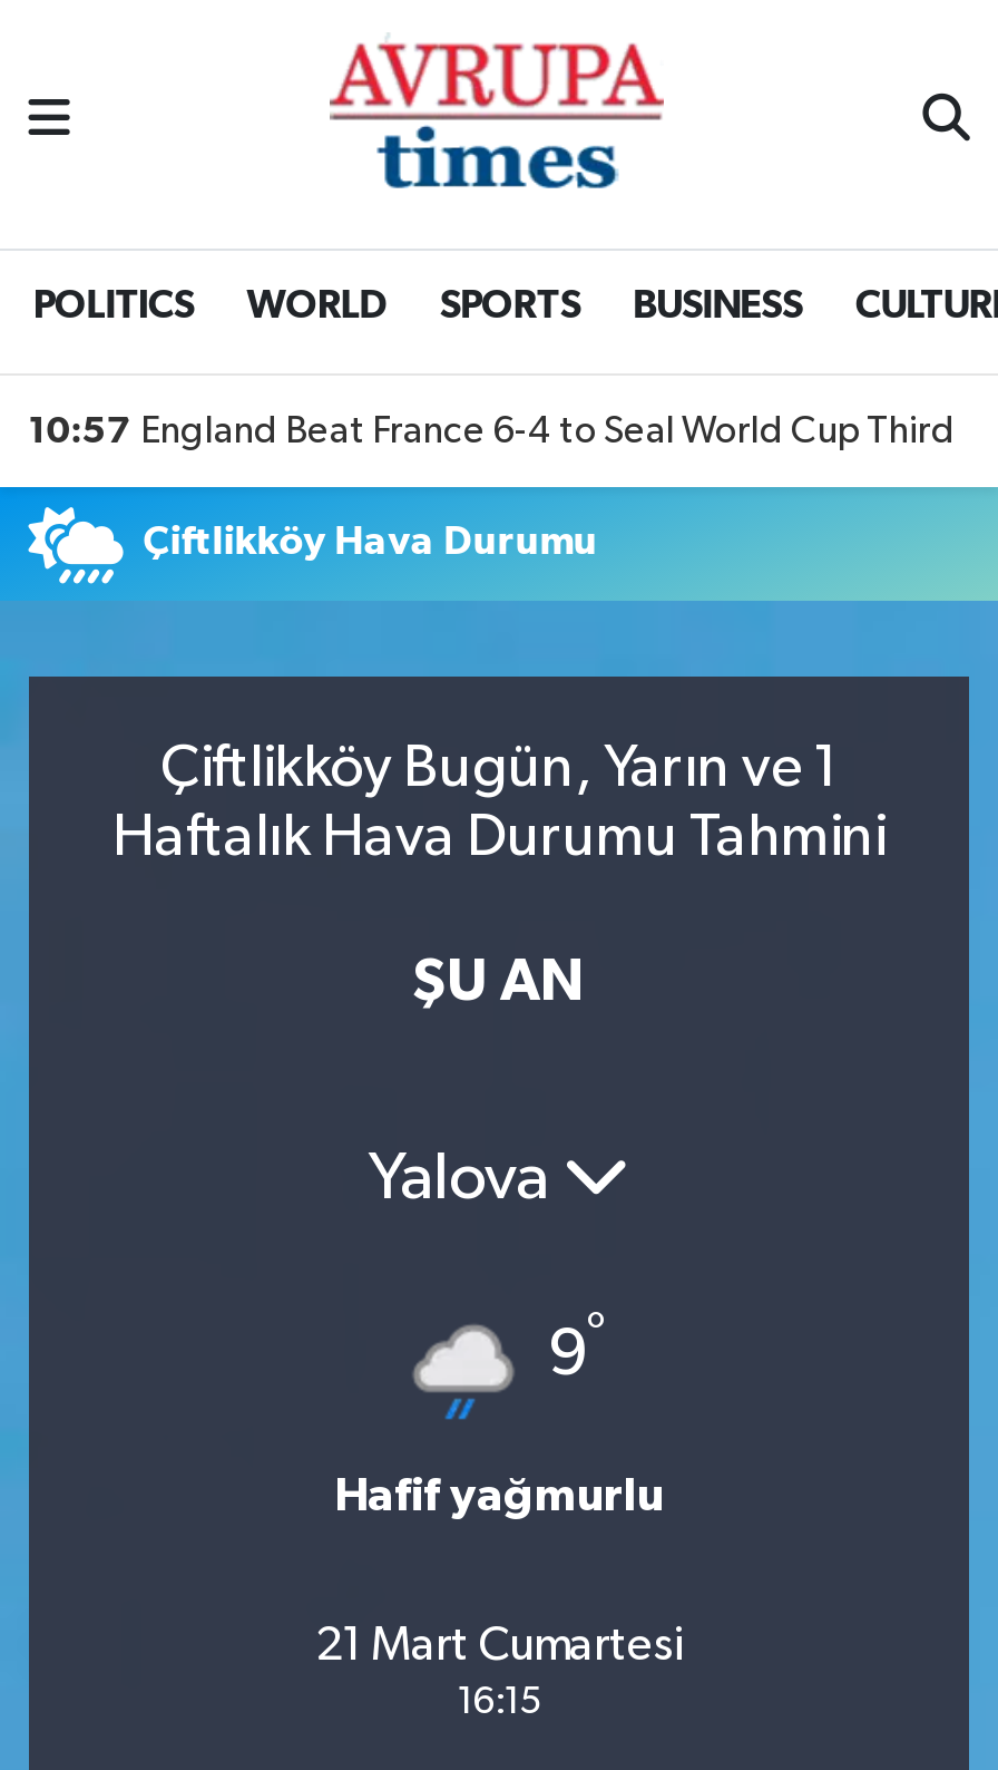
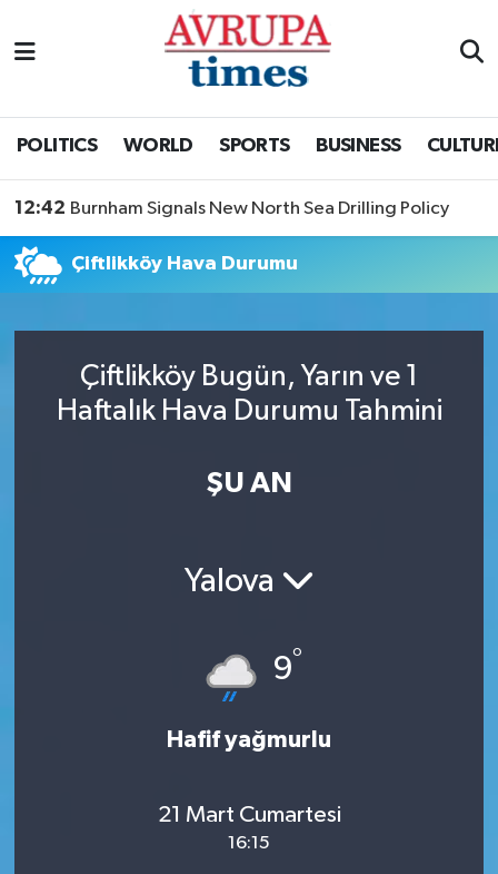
- 10:57 England Beat France 6-4 to Seal World Cup Third
+ 12:42 Burnham Signals New North Sea Drilling Policy
